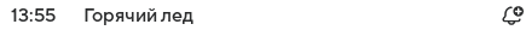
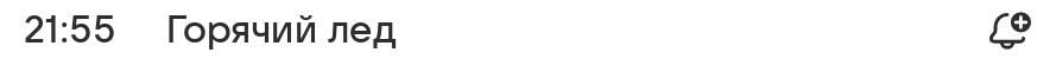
- 13:55 Горячий лед
+ 21:55 Горячий лед
